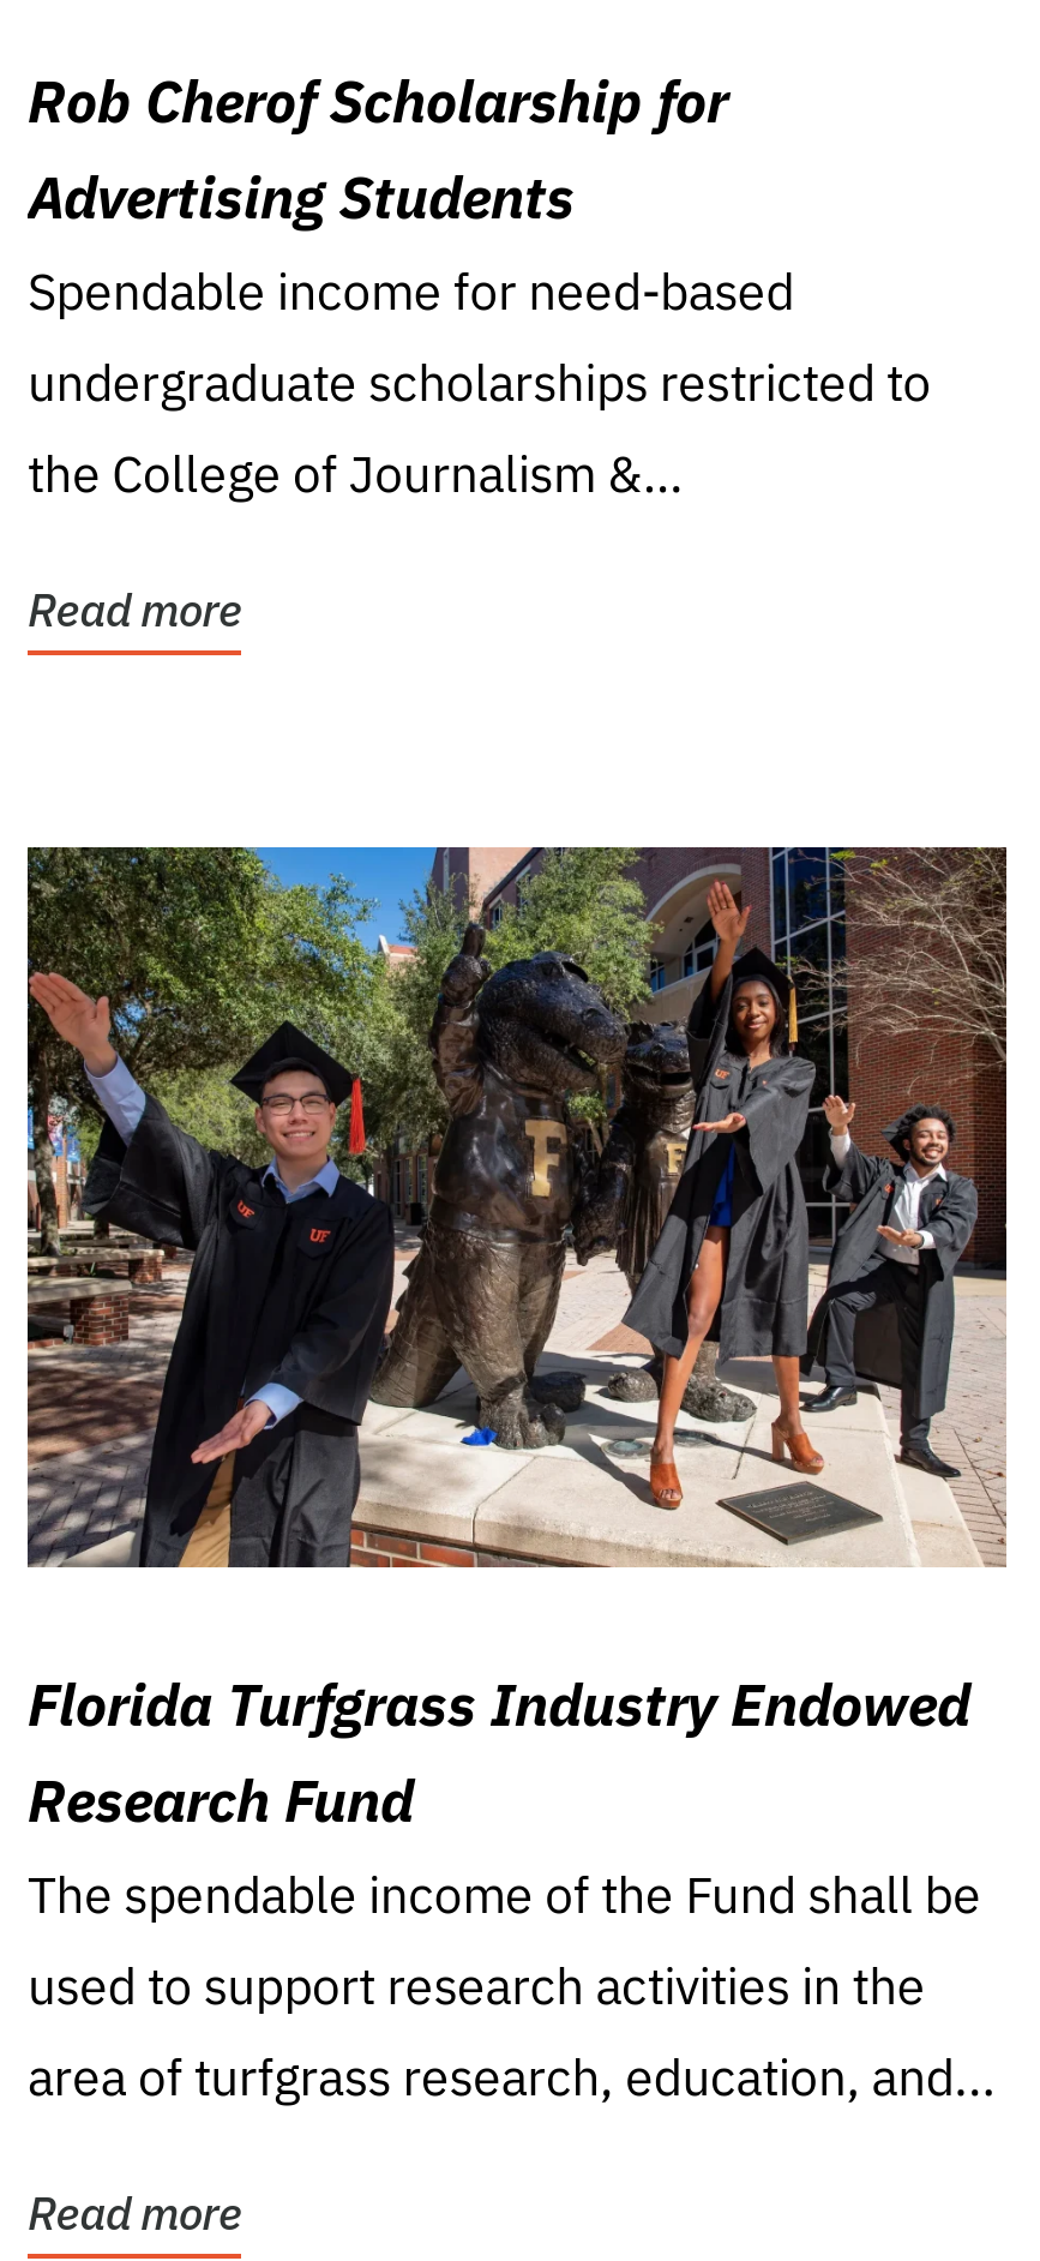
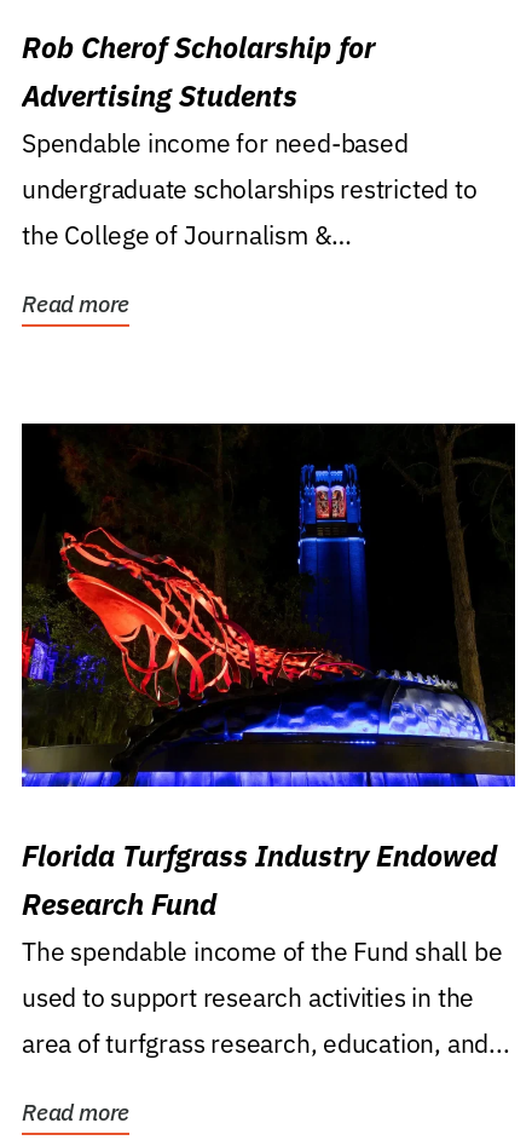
- [image]
+ [image]
